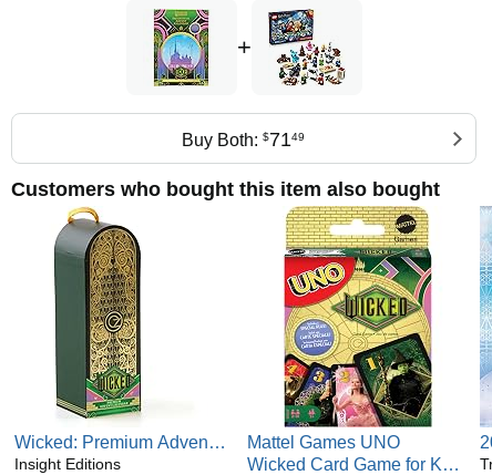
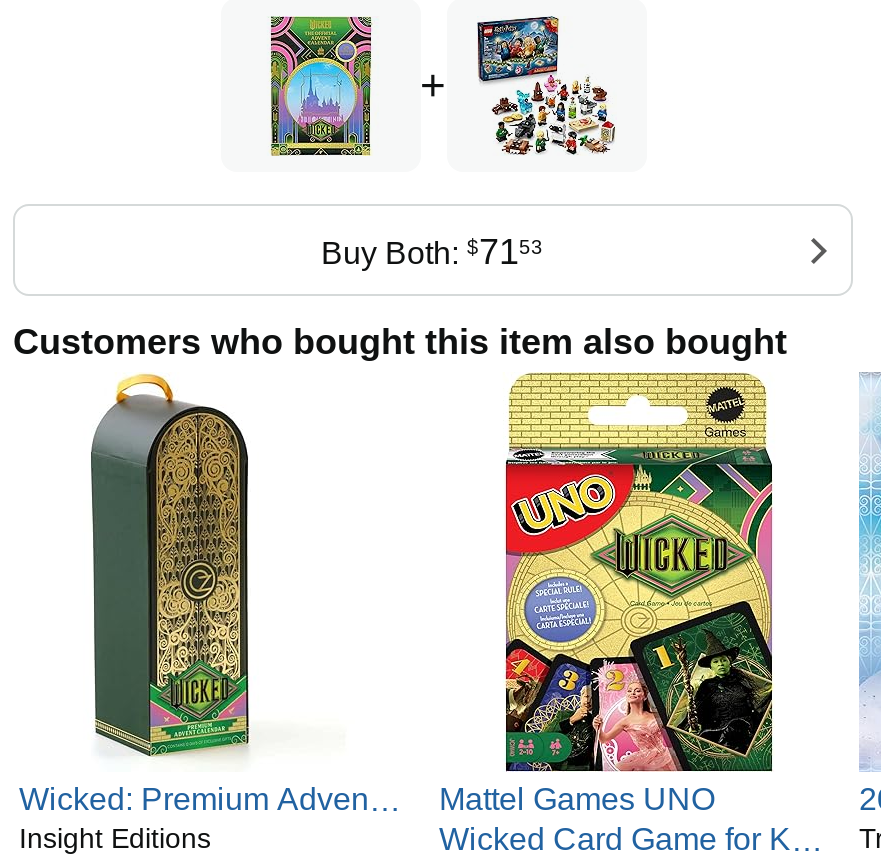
- Buy Both: $7149
+ Buy Both: $7153
